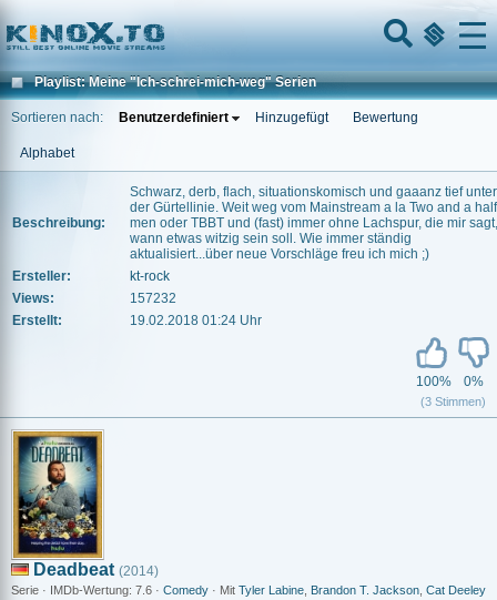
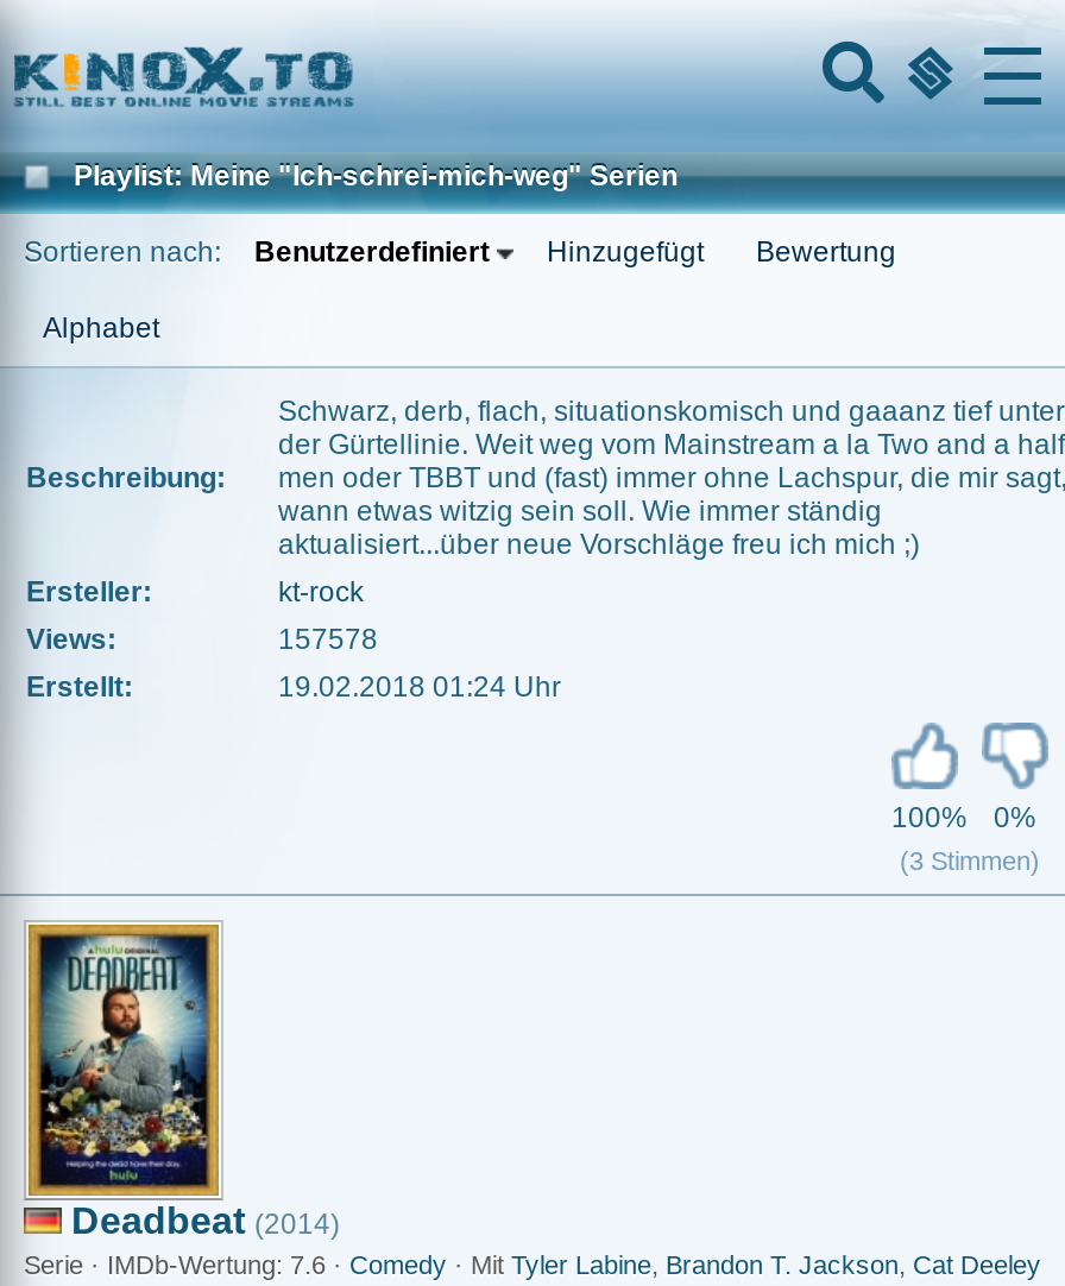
- 157232
+ 157578
